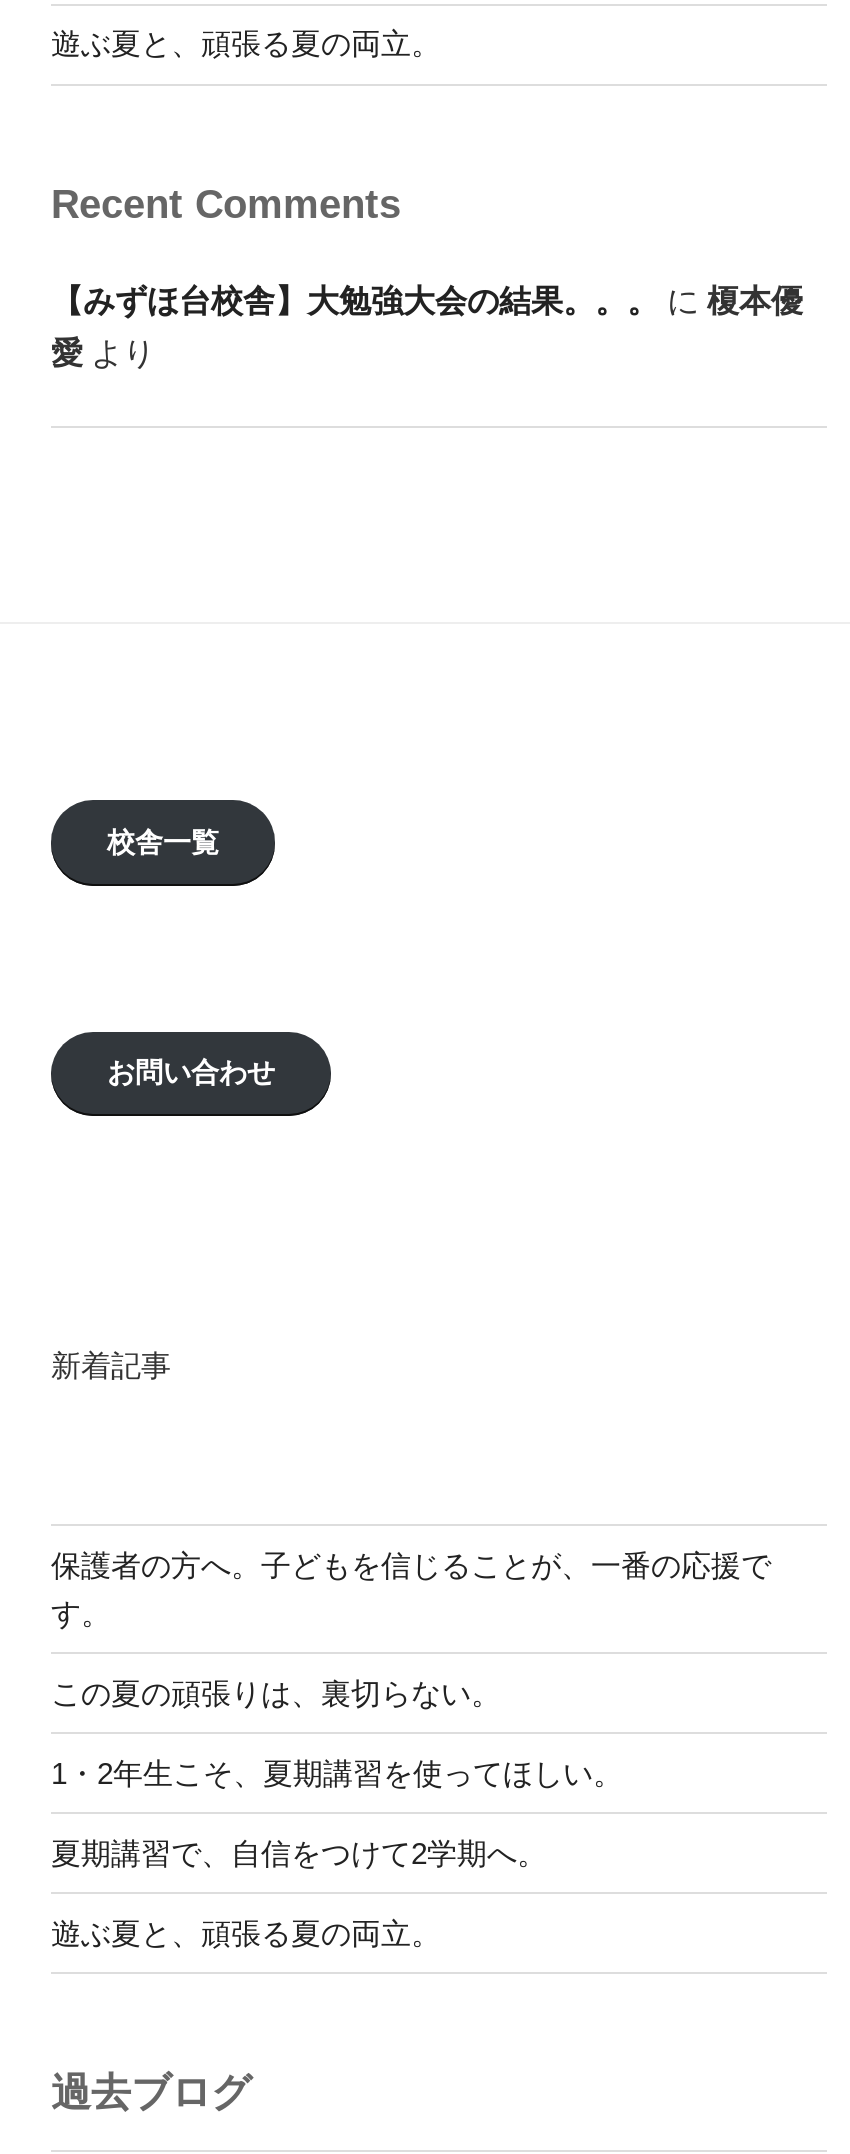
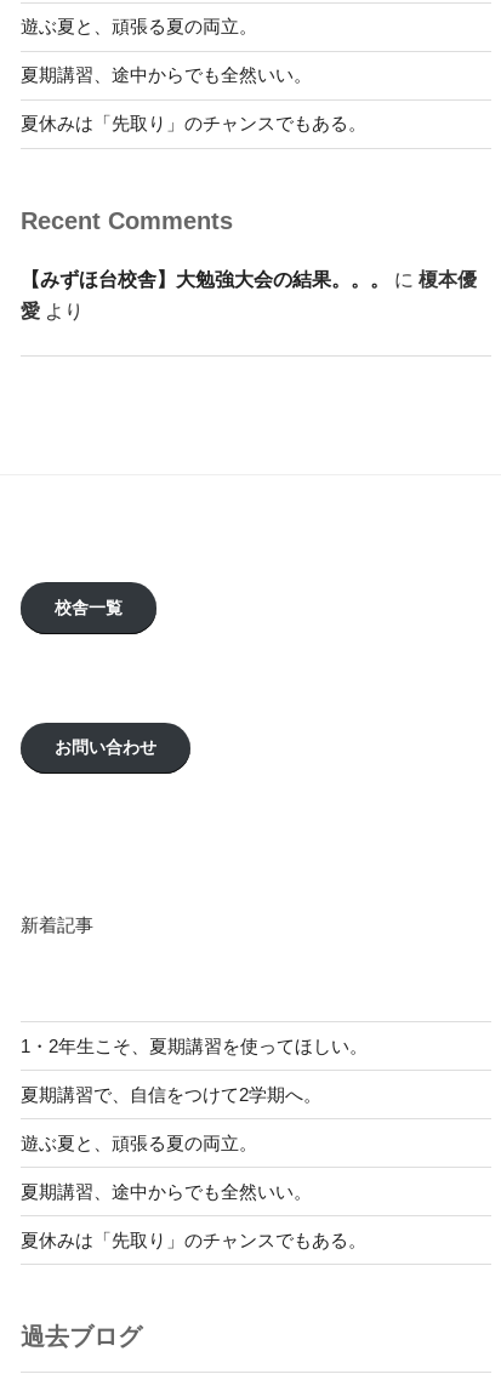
+ 夏期講習、途中からでも全然いい。
+ 夏休みは「先取り」のチャンスでもある。

moved down: Recent Comments | 【みずほ台校舎】大勉強大会の結果。。。に榎本優 | 愛より | 校舎一覧 | お問い合わせ | 新着記事

- 保護者の方へ。子どもを信じることが、一番の応援で
- す。
- この夏の頑張りは、裏切らない。

moved up: 1・2年生こそ、夏期講習を使ってほしい。 | 夏期講習で、自信をつけて2学期へ。 | 遊ぶ夏と、頑張る夏の両立。

+ 夏期講習、途中からでも全然いい。
+ 夏休みは「先取り」のチャンスでもある。
